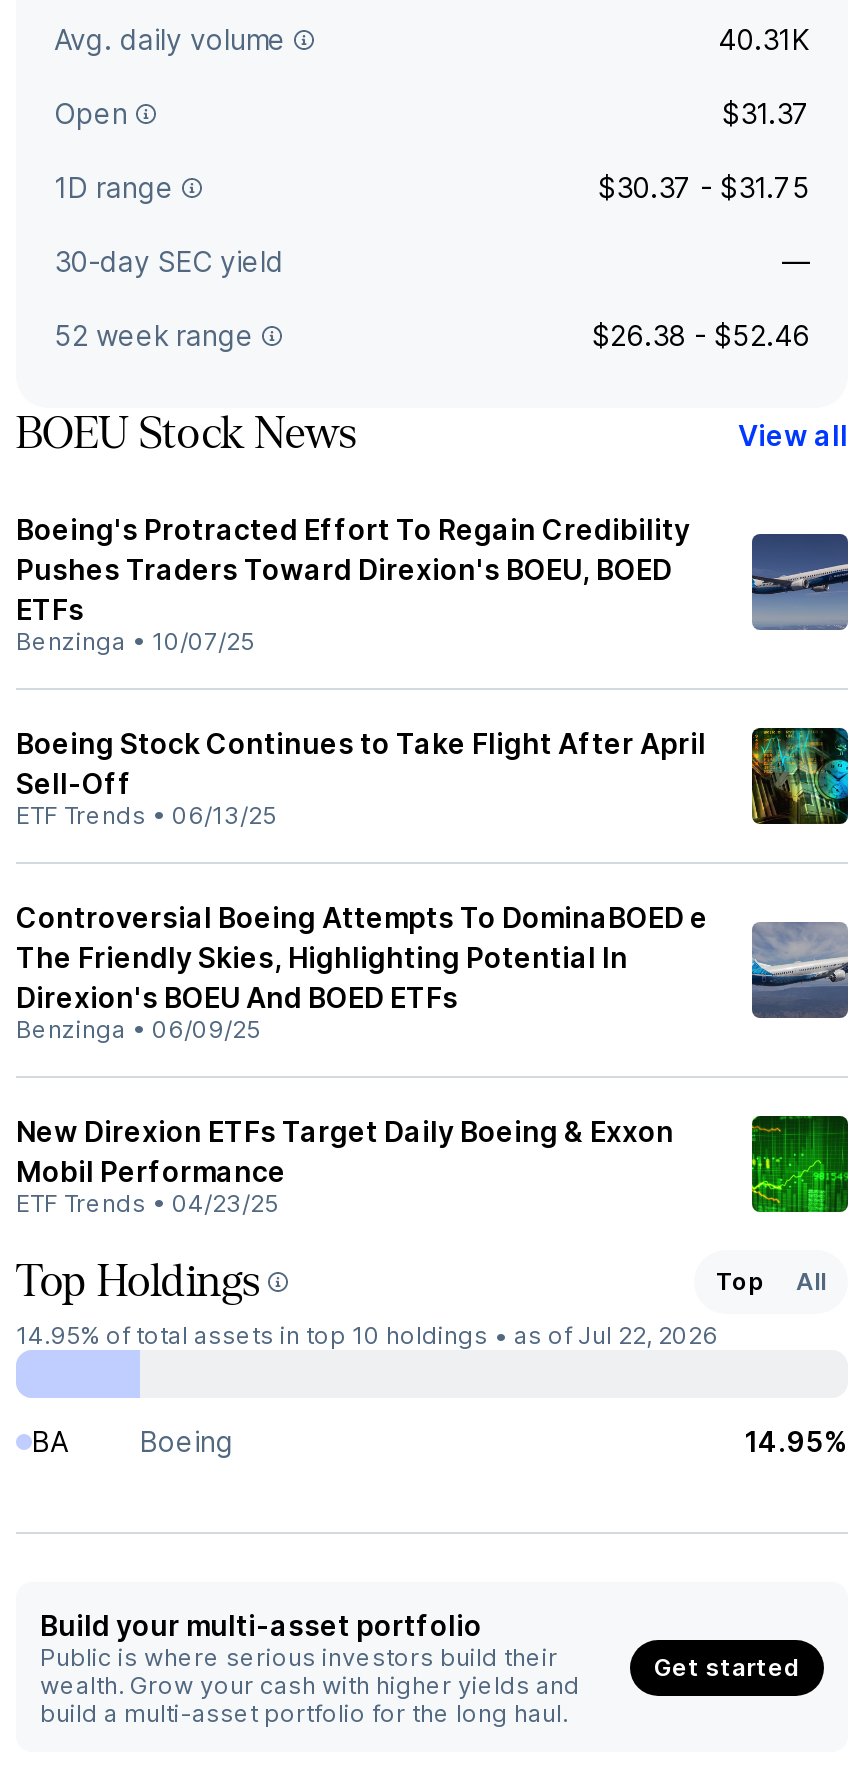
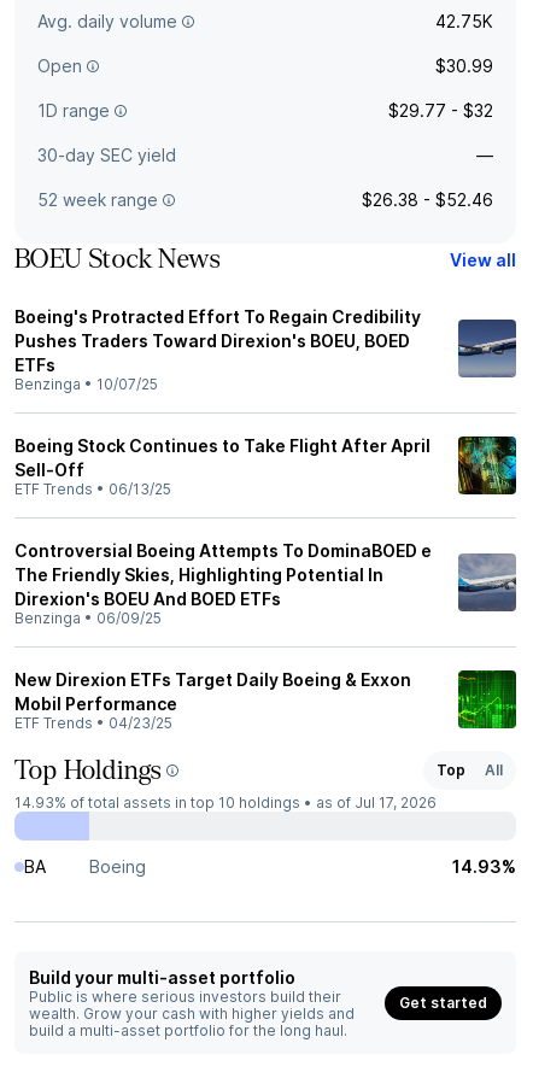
- 40.31K
+ 42.75K

- $31.37
+ $30.99

- $30.37 - $31.75
+ $29.77 - $32

- 14.95% of total assets in top 10 holdings • as of Jul 22, 2026
+ 14.93% of total assets in top 10 holdings • as of Jul 17, 2026

- 14.95%
+ 14.93%
